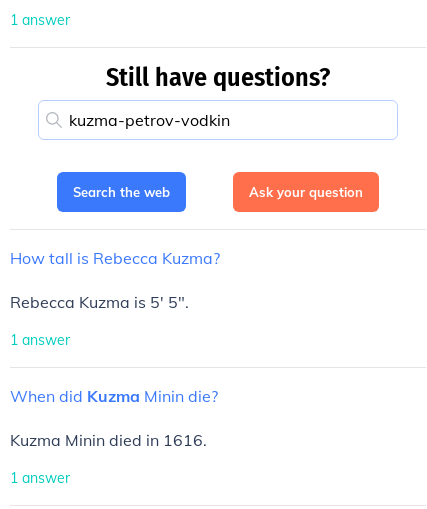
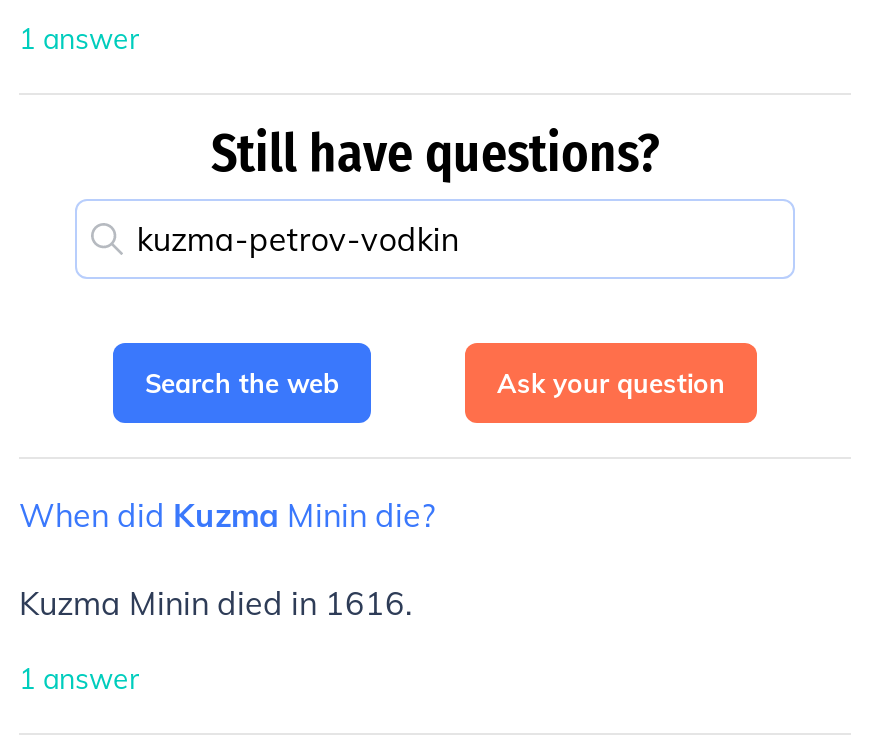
- How tall is Rebecca Kuzma?
- Rebecca Kuzma is 5' 5".
- 1 answer
